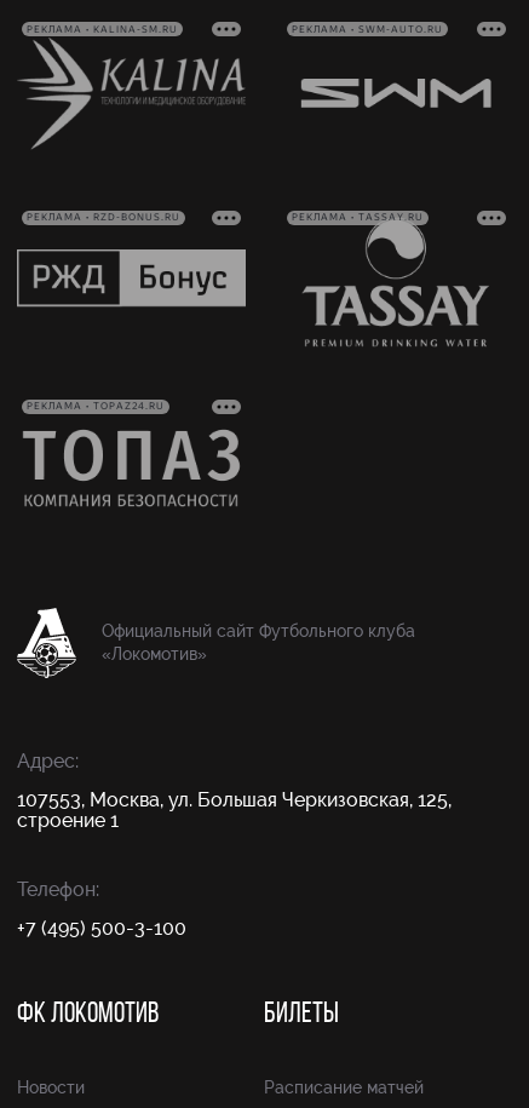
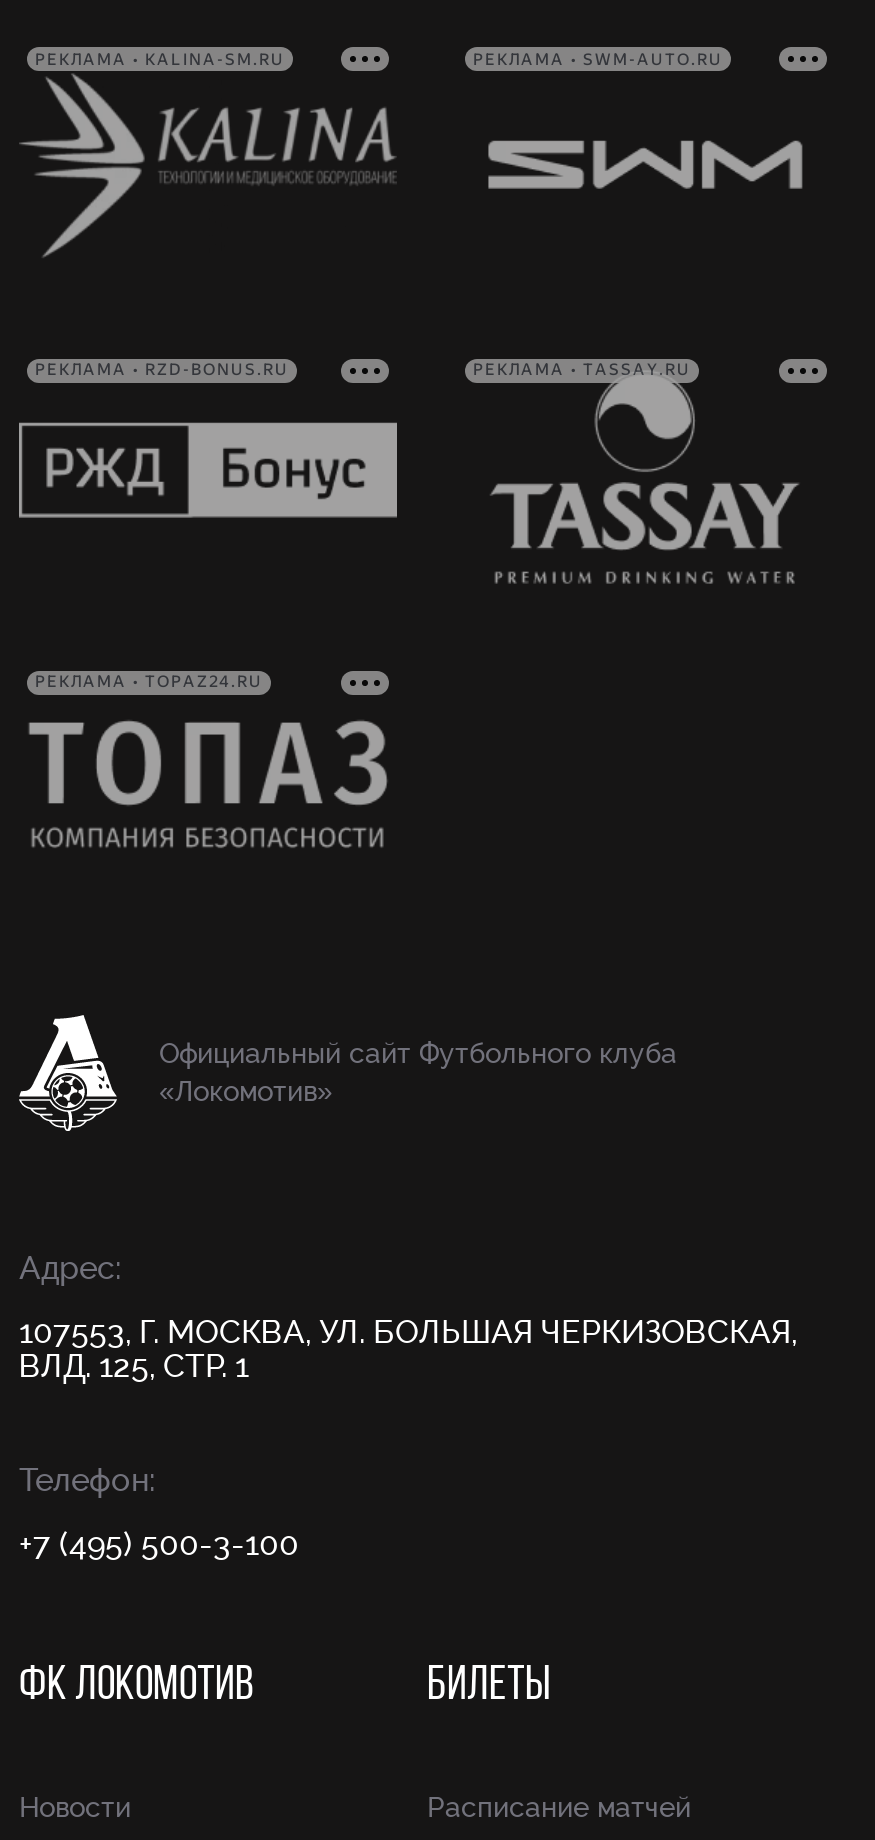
- 107553, Москва, ул. Большая Черкизовская, 125,
- строение 1
+ 107553, Г. МОСКВА, УЛ. БОЛЬШАЯ ЧЕРКИЗОВСКАЯ,
+ ВЛД. 125, СТР. 1
